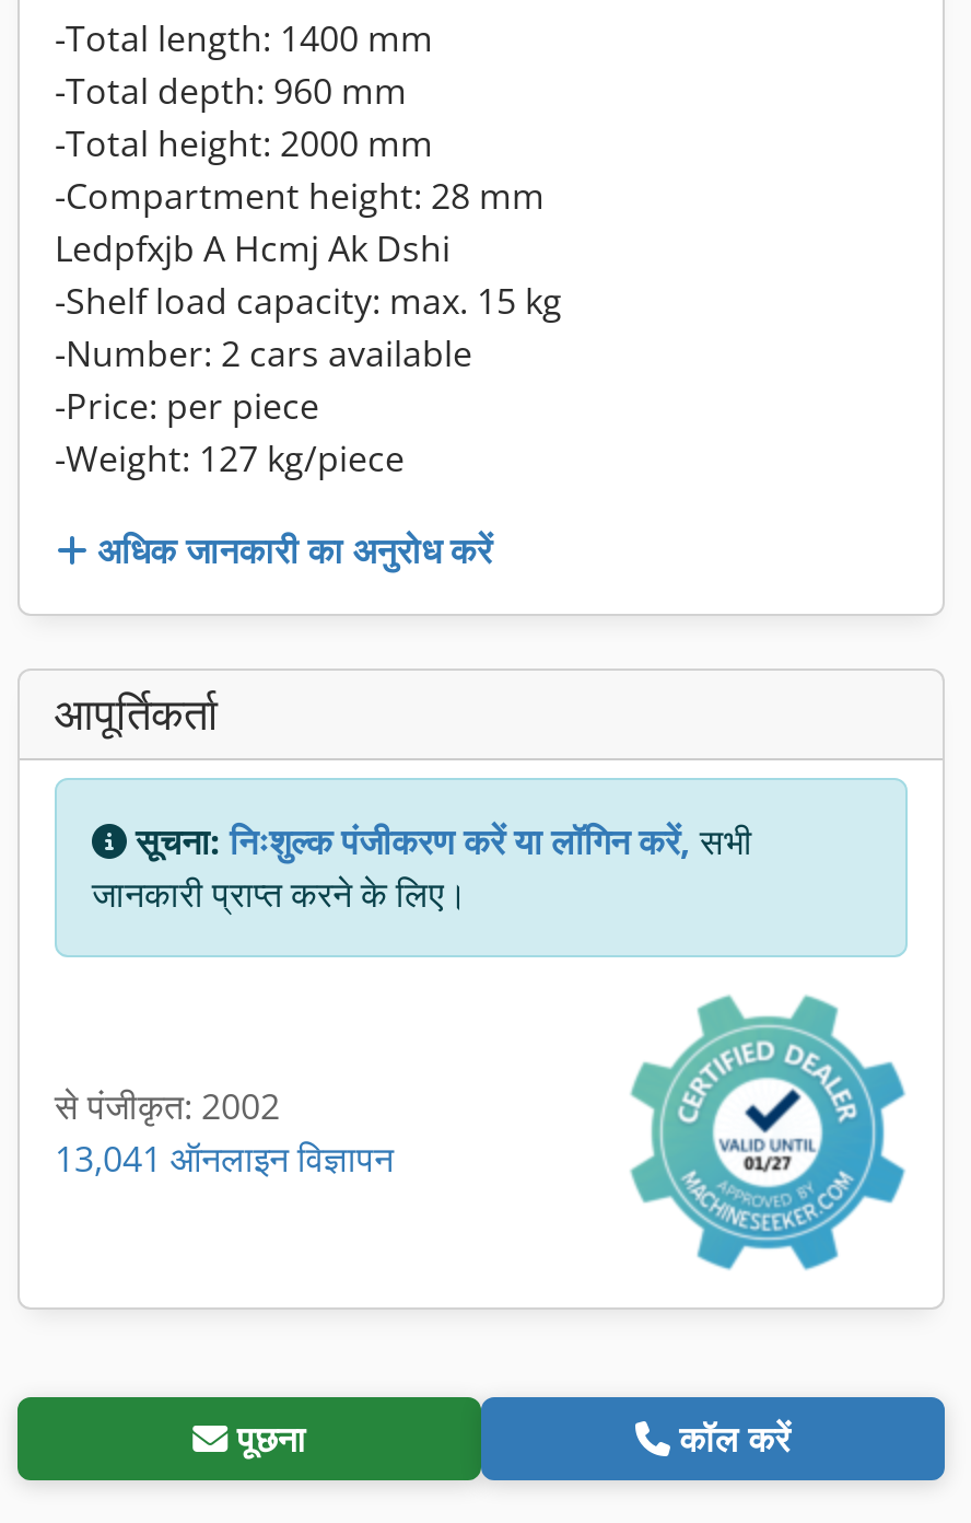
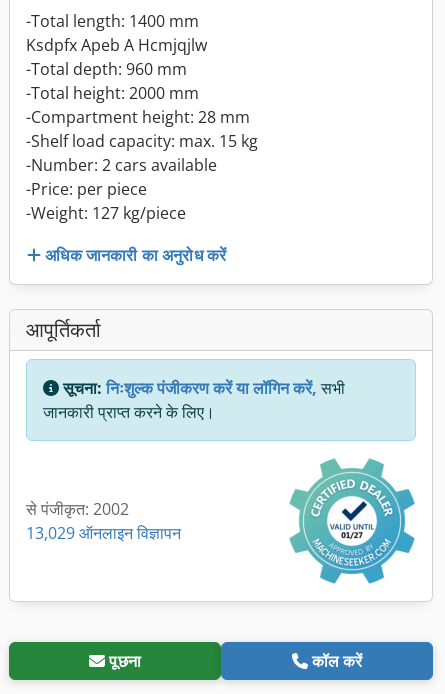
+ Ksdpfx Apeb A Hcmjqjlw

moved down: -Total depth: 960 mm | -Total height: 2000 mm | -Compartment height: 28 mm

- Ledpfxjb A Hcmj Ak Dshi

- 13,041 ऑनलाइन विज्ञापन
+ 13,029 ऑनलाइन विज्ञापन
